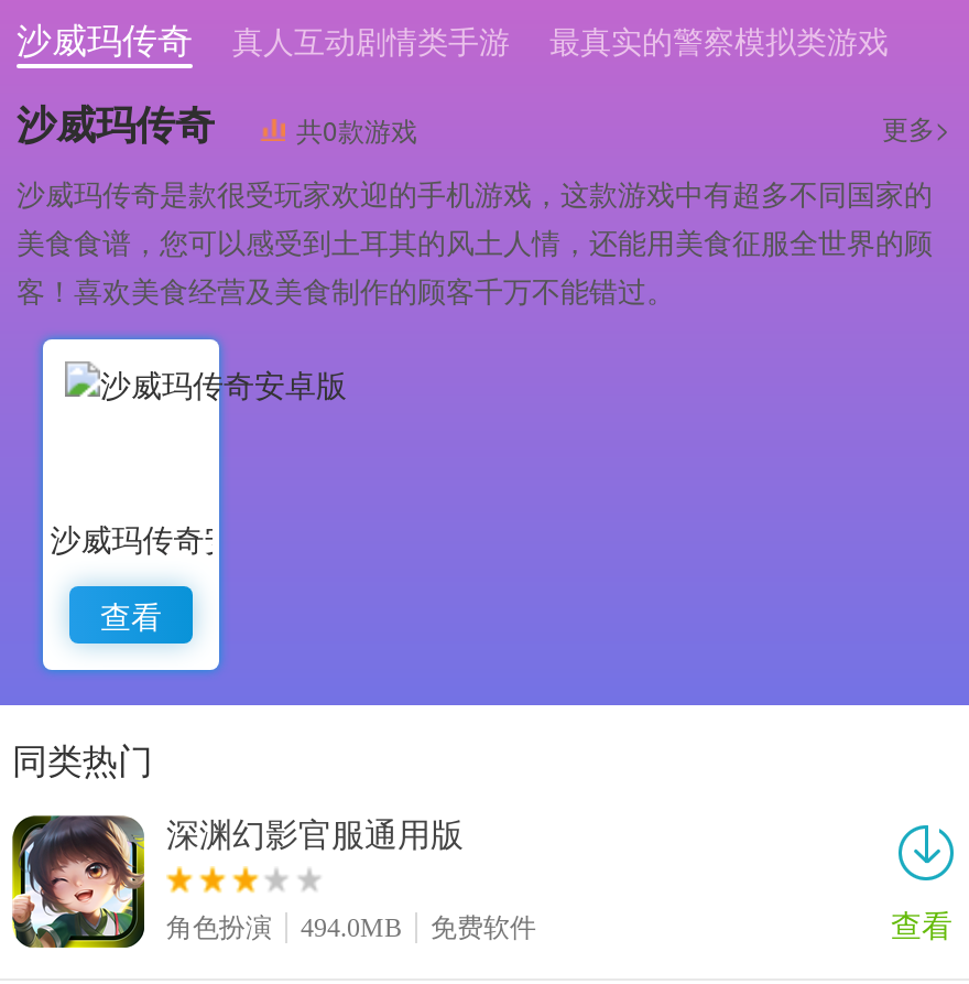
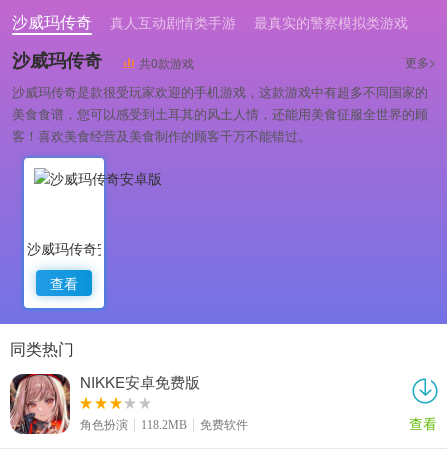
- [image]
- 深渊幻影官服通用版
+ [image]
+ NIKKE安卓免费版

- 角色扮演 494.0MB 免费软件
+ 角色扮演 118.2MB 免费软件
